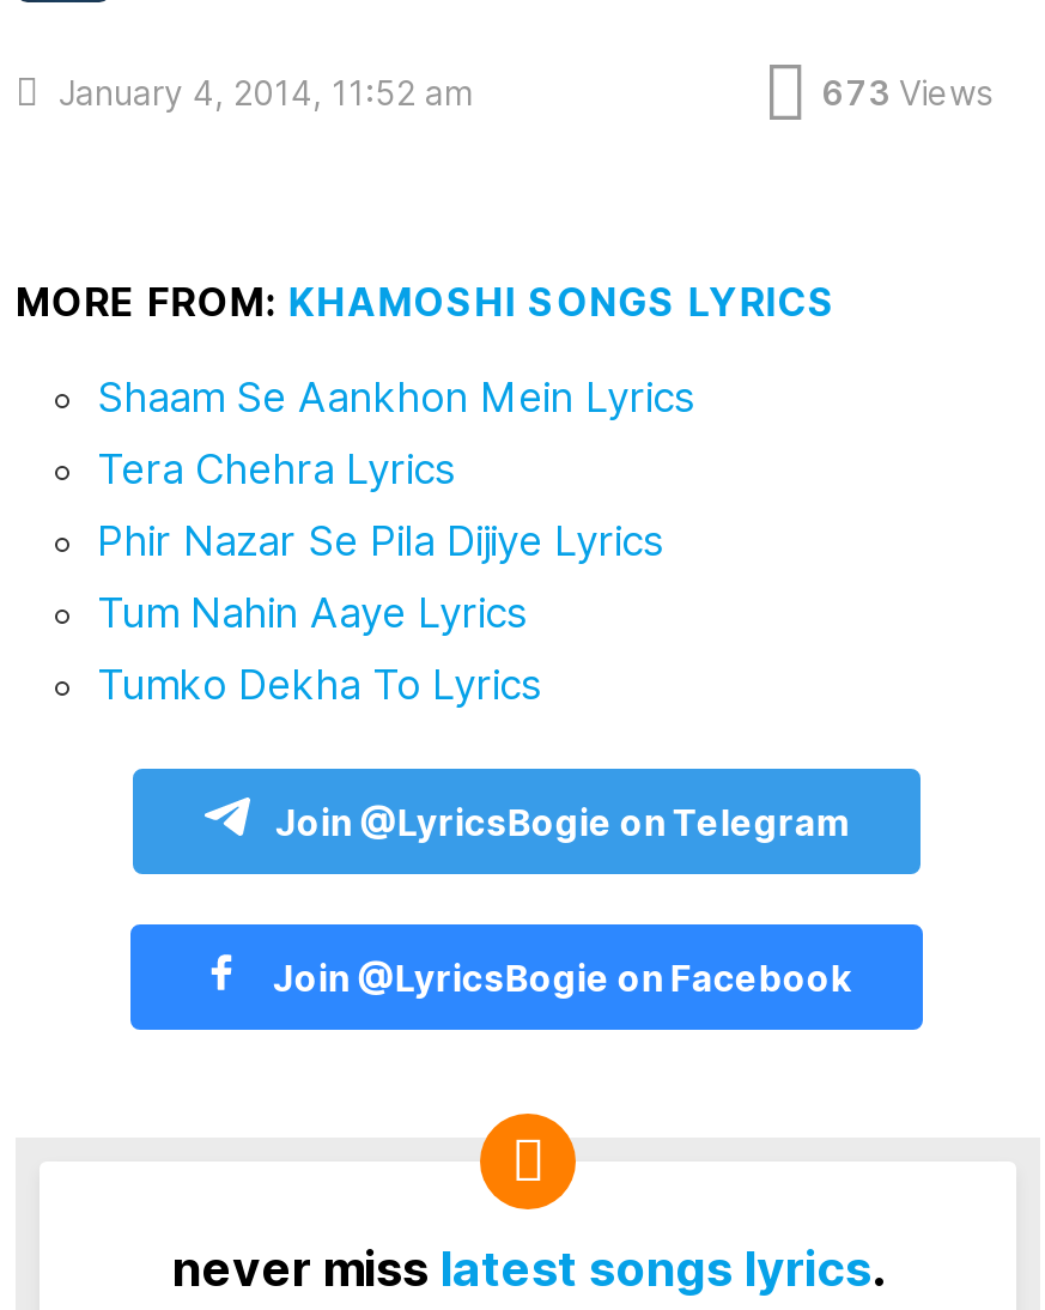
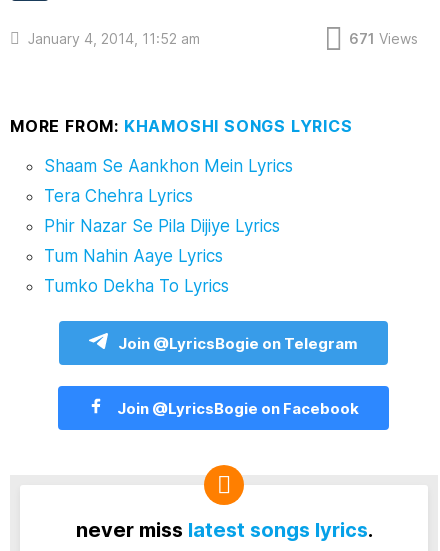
- 673 Views
+ 671 Views
